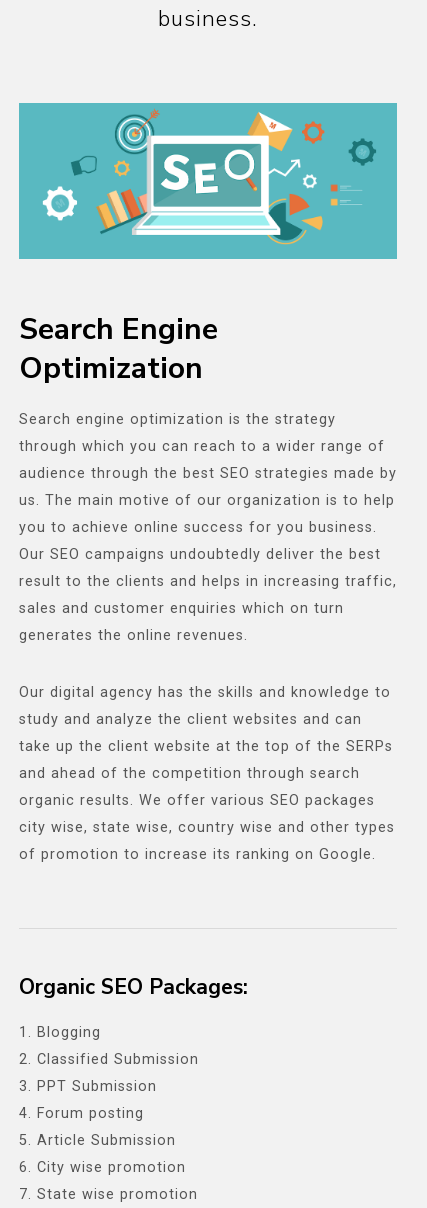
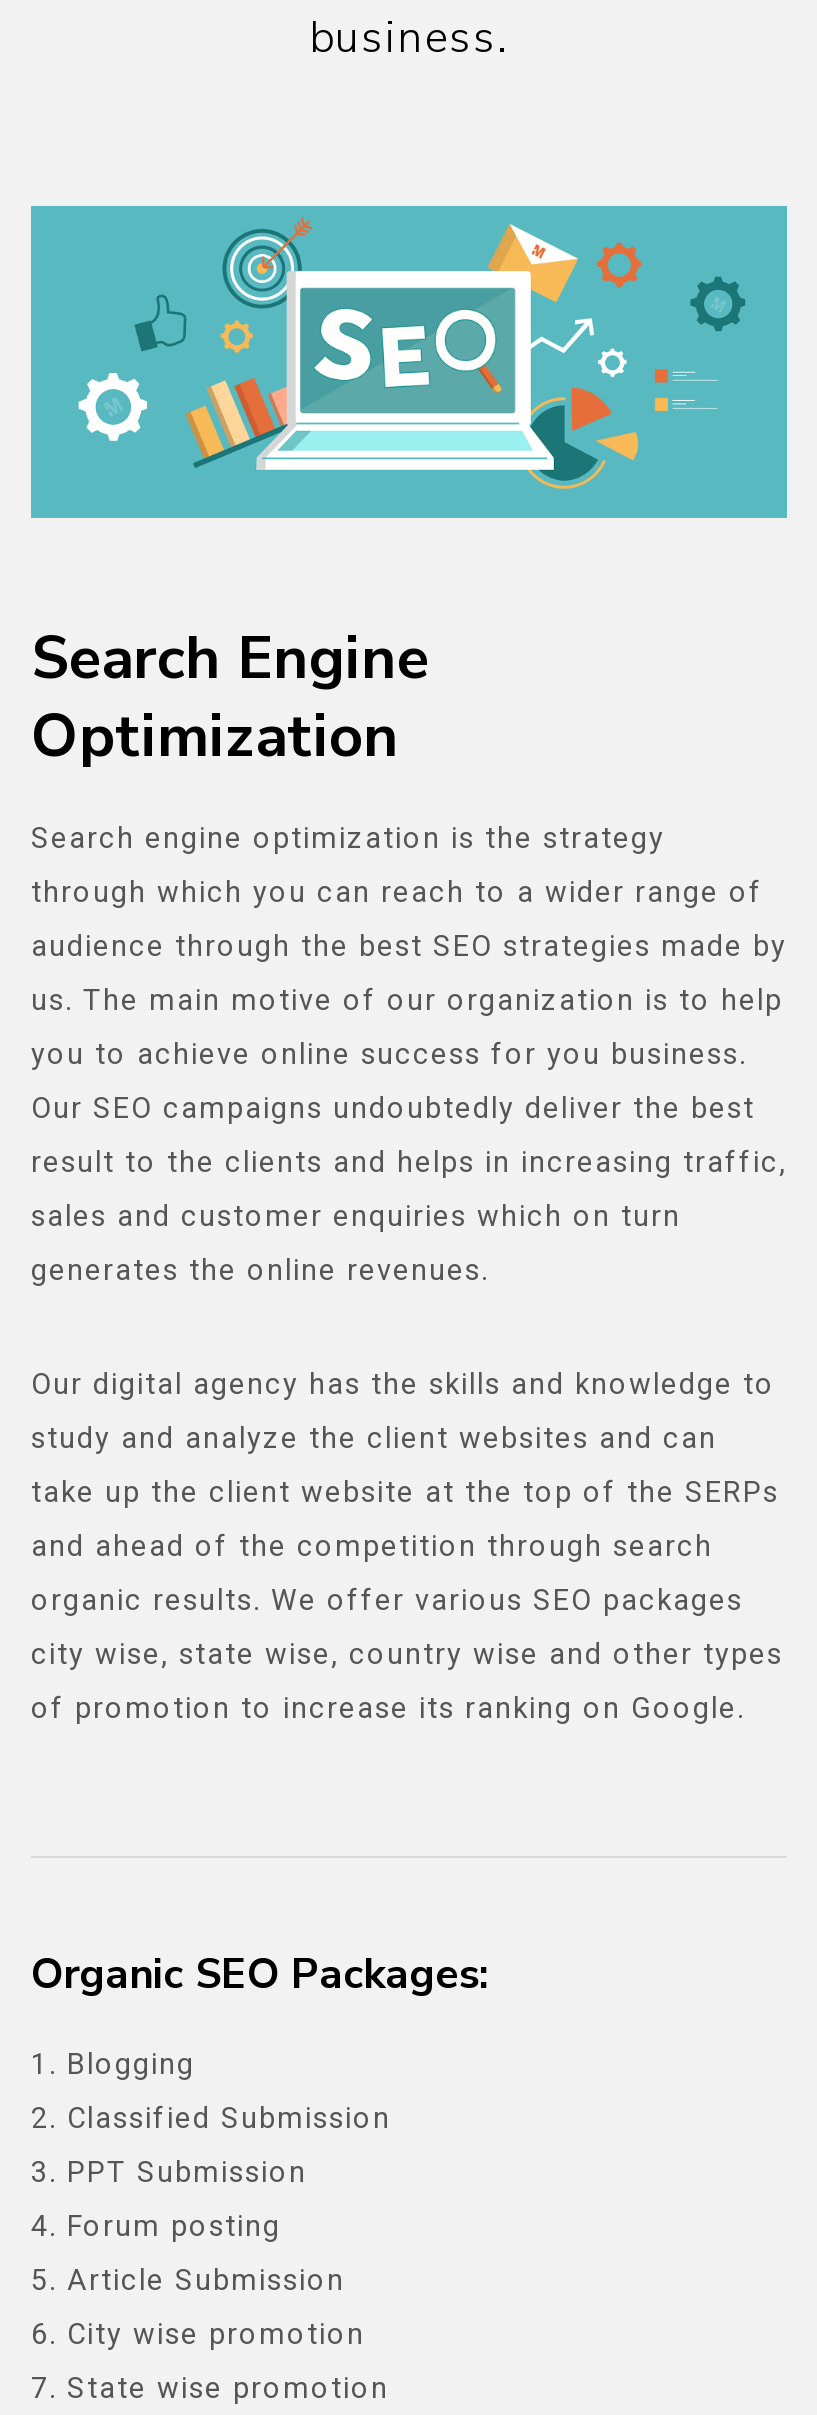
- [image]
+ [image]
